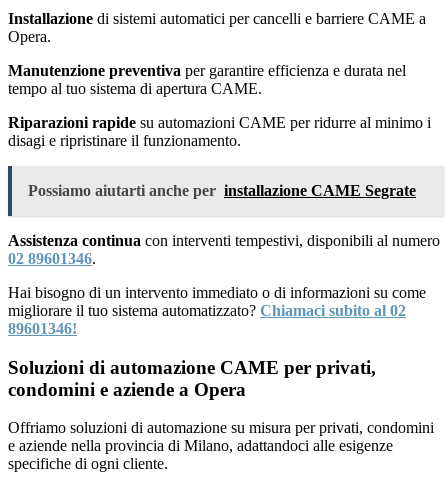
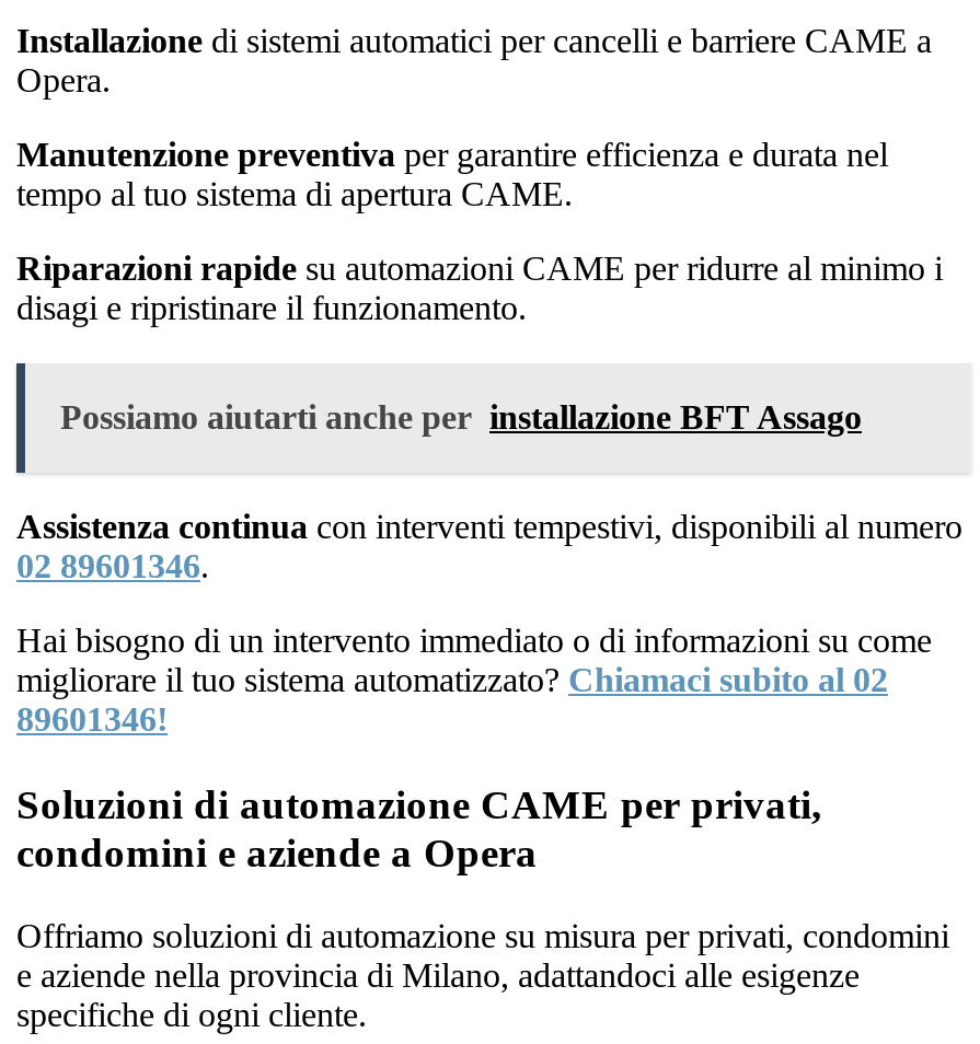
- Possiamo aiutarti anche per installazione CAME Segrate
+ Possiamo aiutarti anche per installazione BFT Assago
